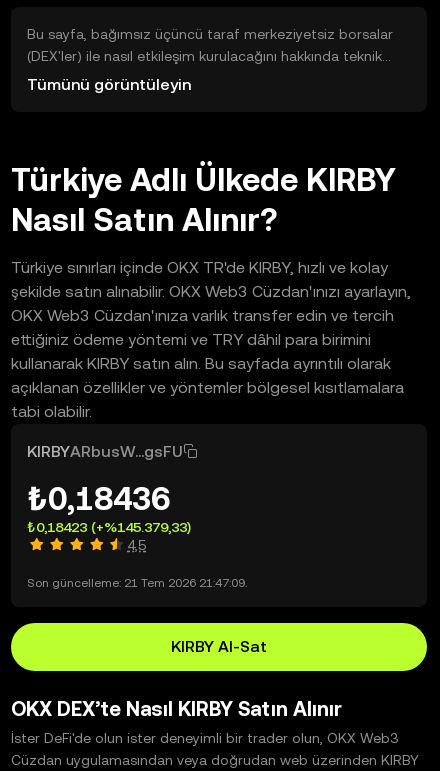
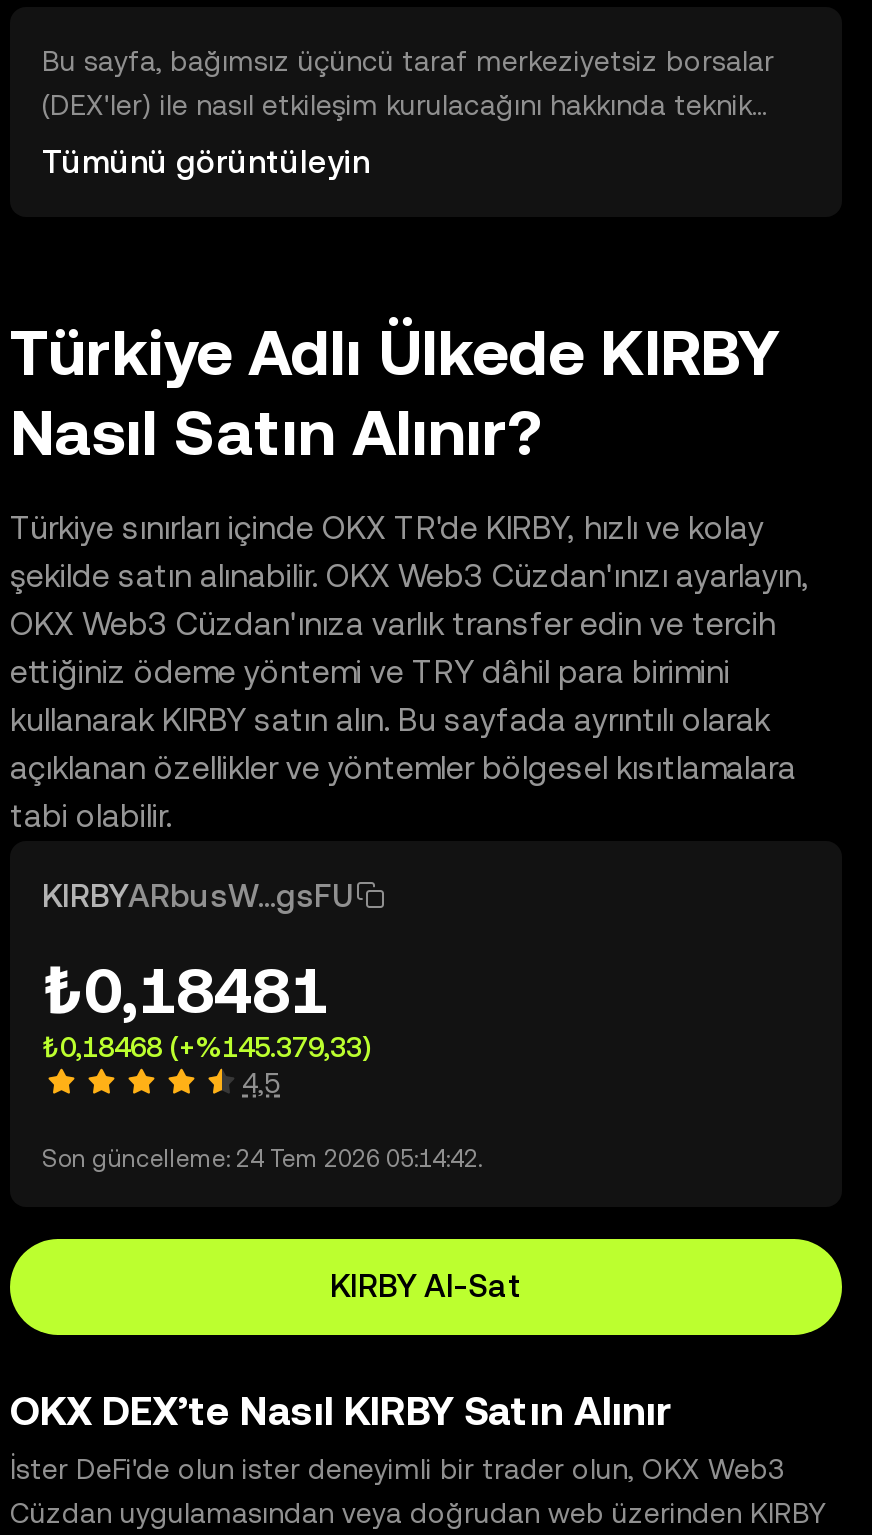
- ₺0,18436
+ ₺0,18481

- ₺0,18423 (+%145.379,33)
+ ₺0,18468 (+%145.379,33)

- Son güncelleme: 21 Tem 2026 21:47:09.
+ Son güncelleme: 24 Tem 2026 05:14:42.
